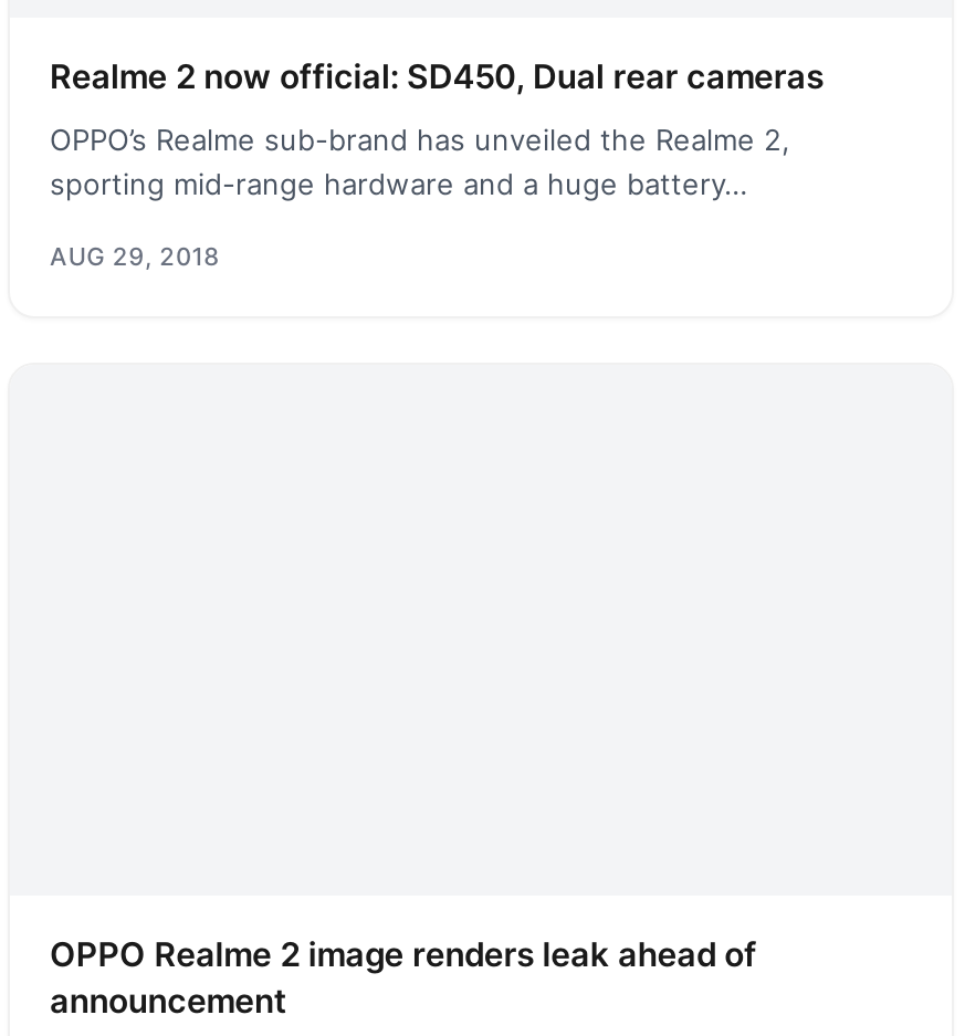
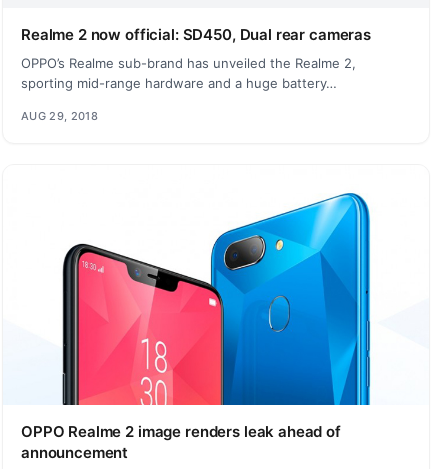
+ [image]
